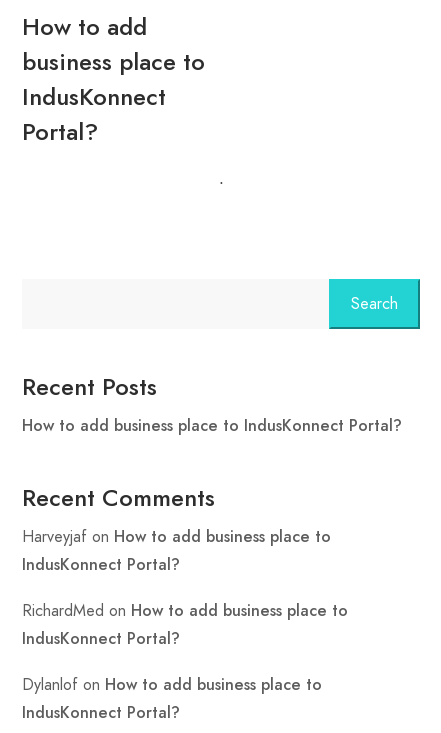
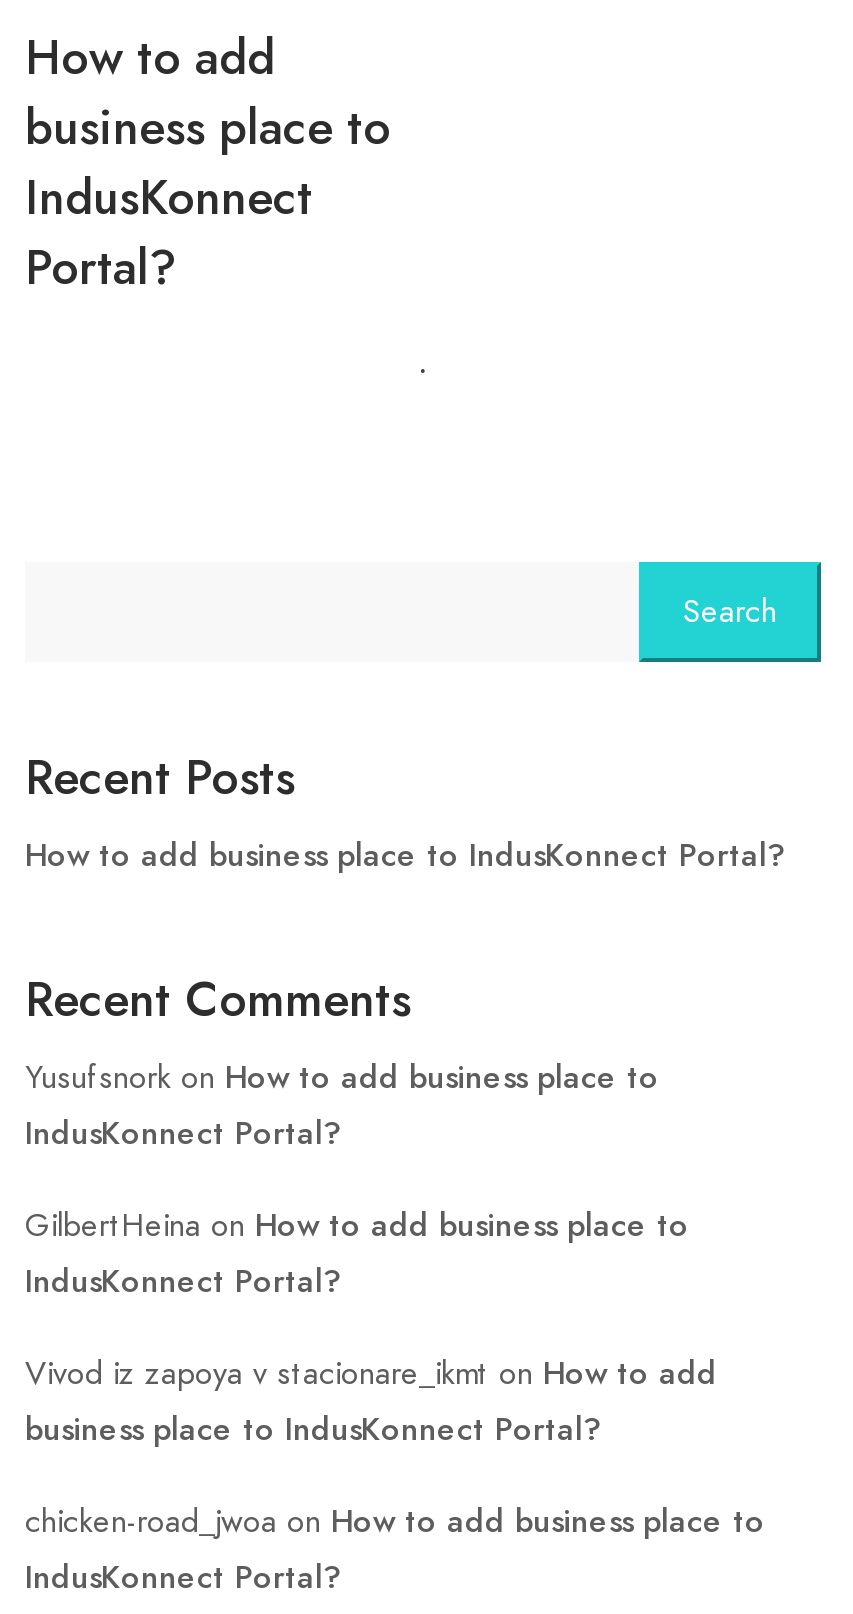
- Harveyjaf on How to add business place to
+ Yusufsnork on How to add business place to

- RichardMed on How to add business place to
+ GilbertHeina on How to add business place to

- Dylanlof on How to add business place to
+ Vivod iz zapoya v stacionare_ikmt on How to add
+ business place to IndusKonnect Portal?
+ chicken-road_jwoa on How to add business place to
